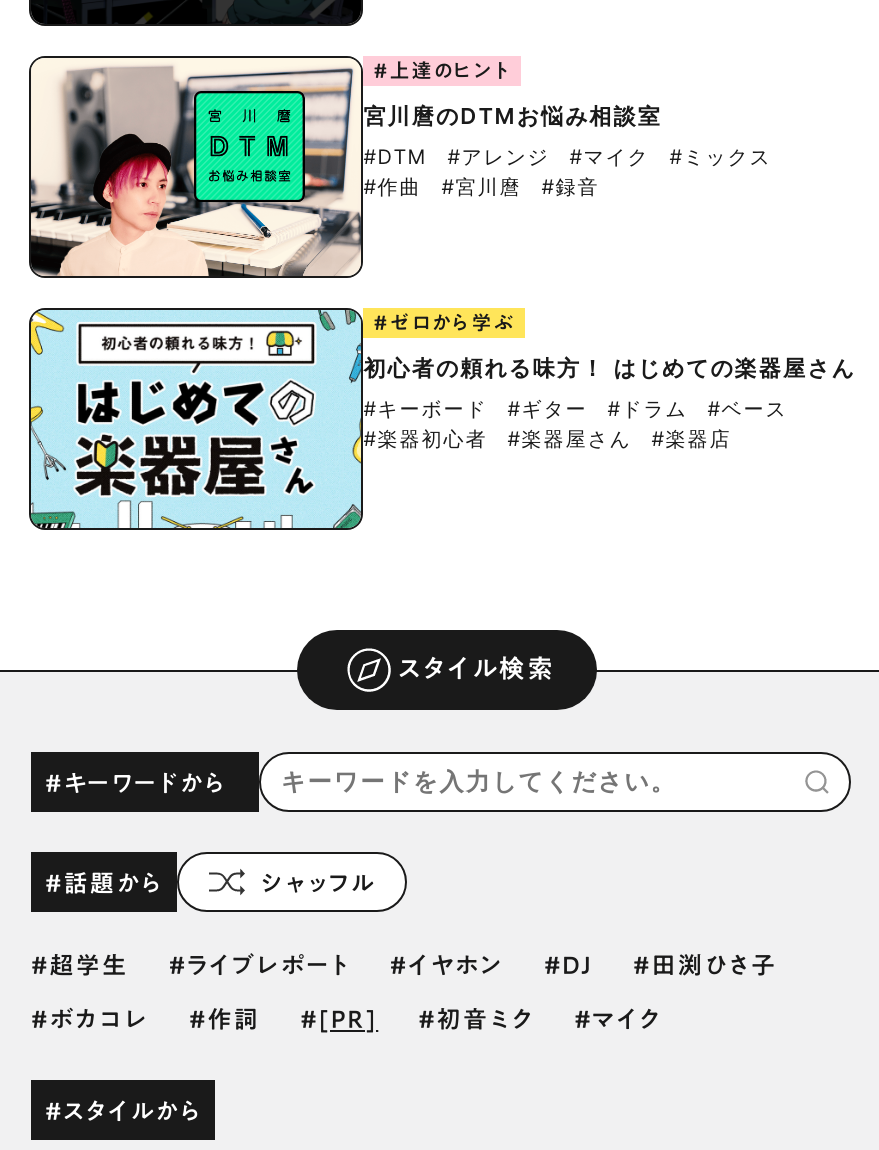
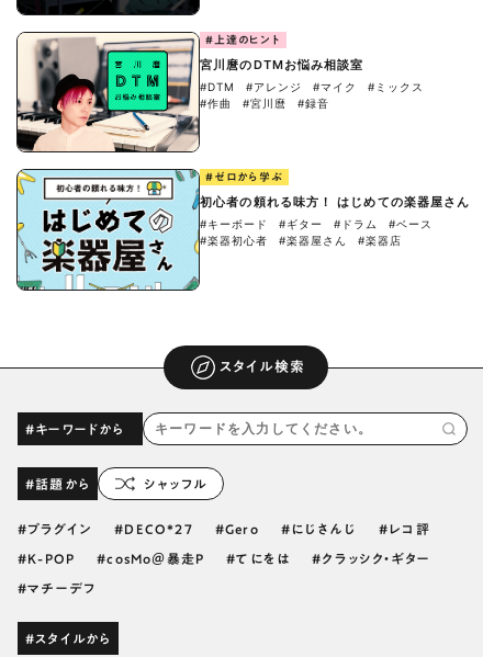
- 超学生
- ライブレポート
- イヤホン
- DJ
- 田渕ひさ子
- ボカコレ
- 作詞
- [PR]
- 初音ミク
- マイク
+ プラグイン
+ DECO*27
+ Gero
+ にじさんじ
+ レコ評
+ K-POP
+ cosMo＠暴走P
+ てにをは
+ クラッシク・ギター
+ マチーデフ
